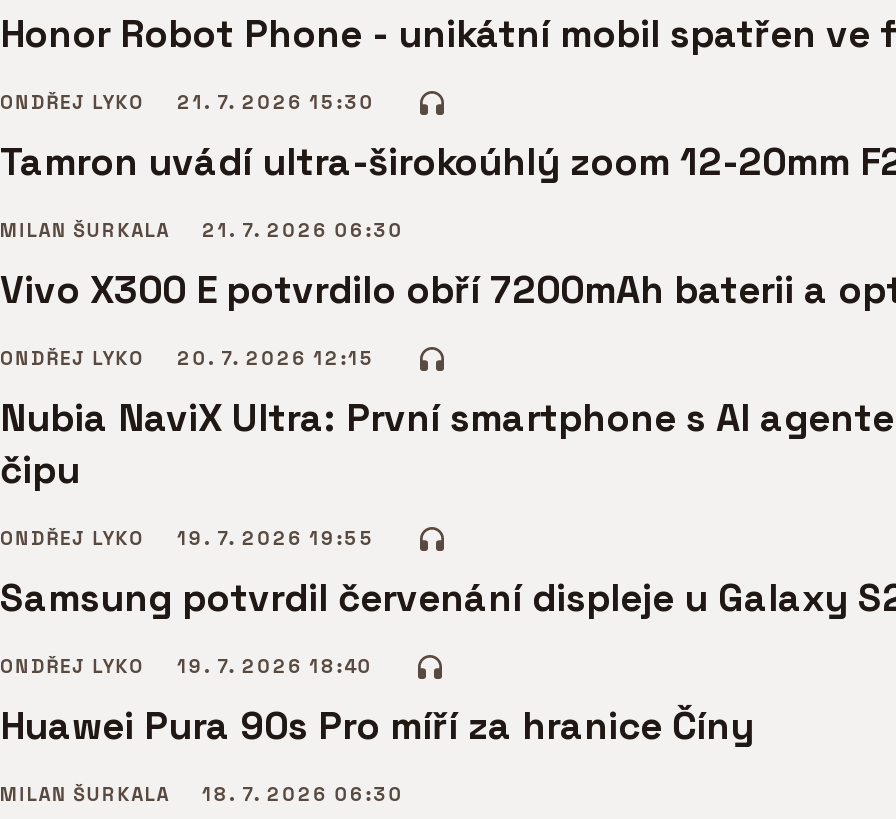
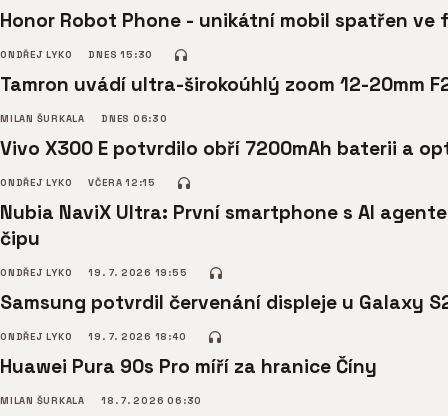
- ONDŘEJ LYKO 21. 7. 2026 15:30
+ ONDŘEJ LYKO DNES 15:30

- MILAN ŠURKALA 21. 7. 2026 06:30
+ MILAN ŠURKALA DNES 06:30

- ONDŘEJ LYKO 20. 7. 2026 12:15
+ ONDŘEJ LYKO VČERA 12:15
